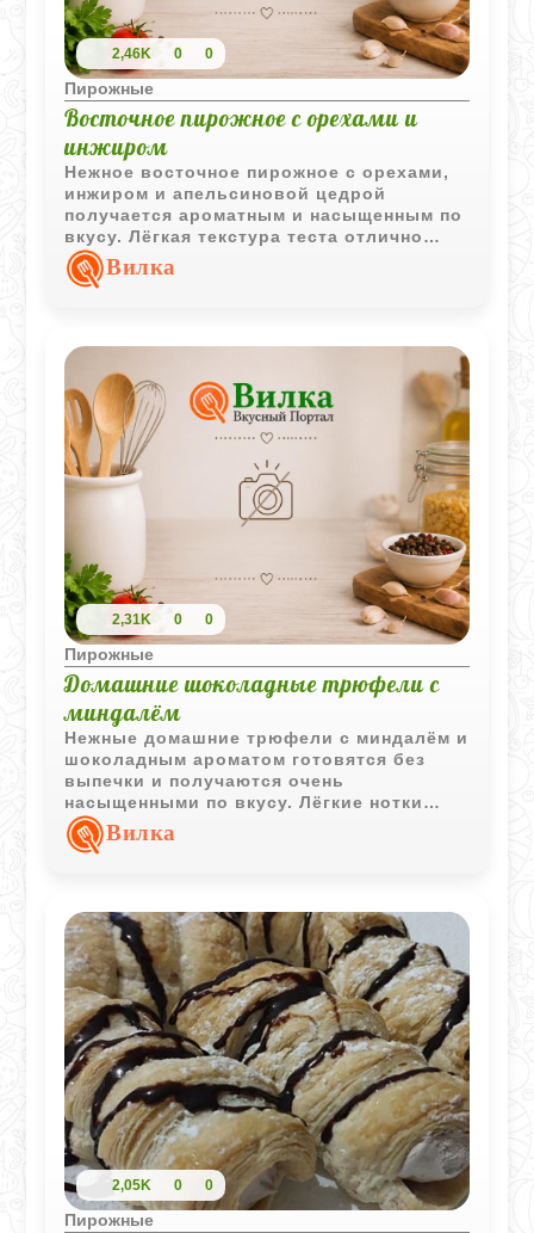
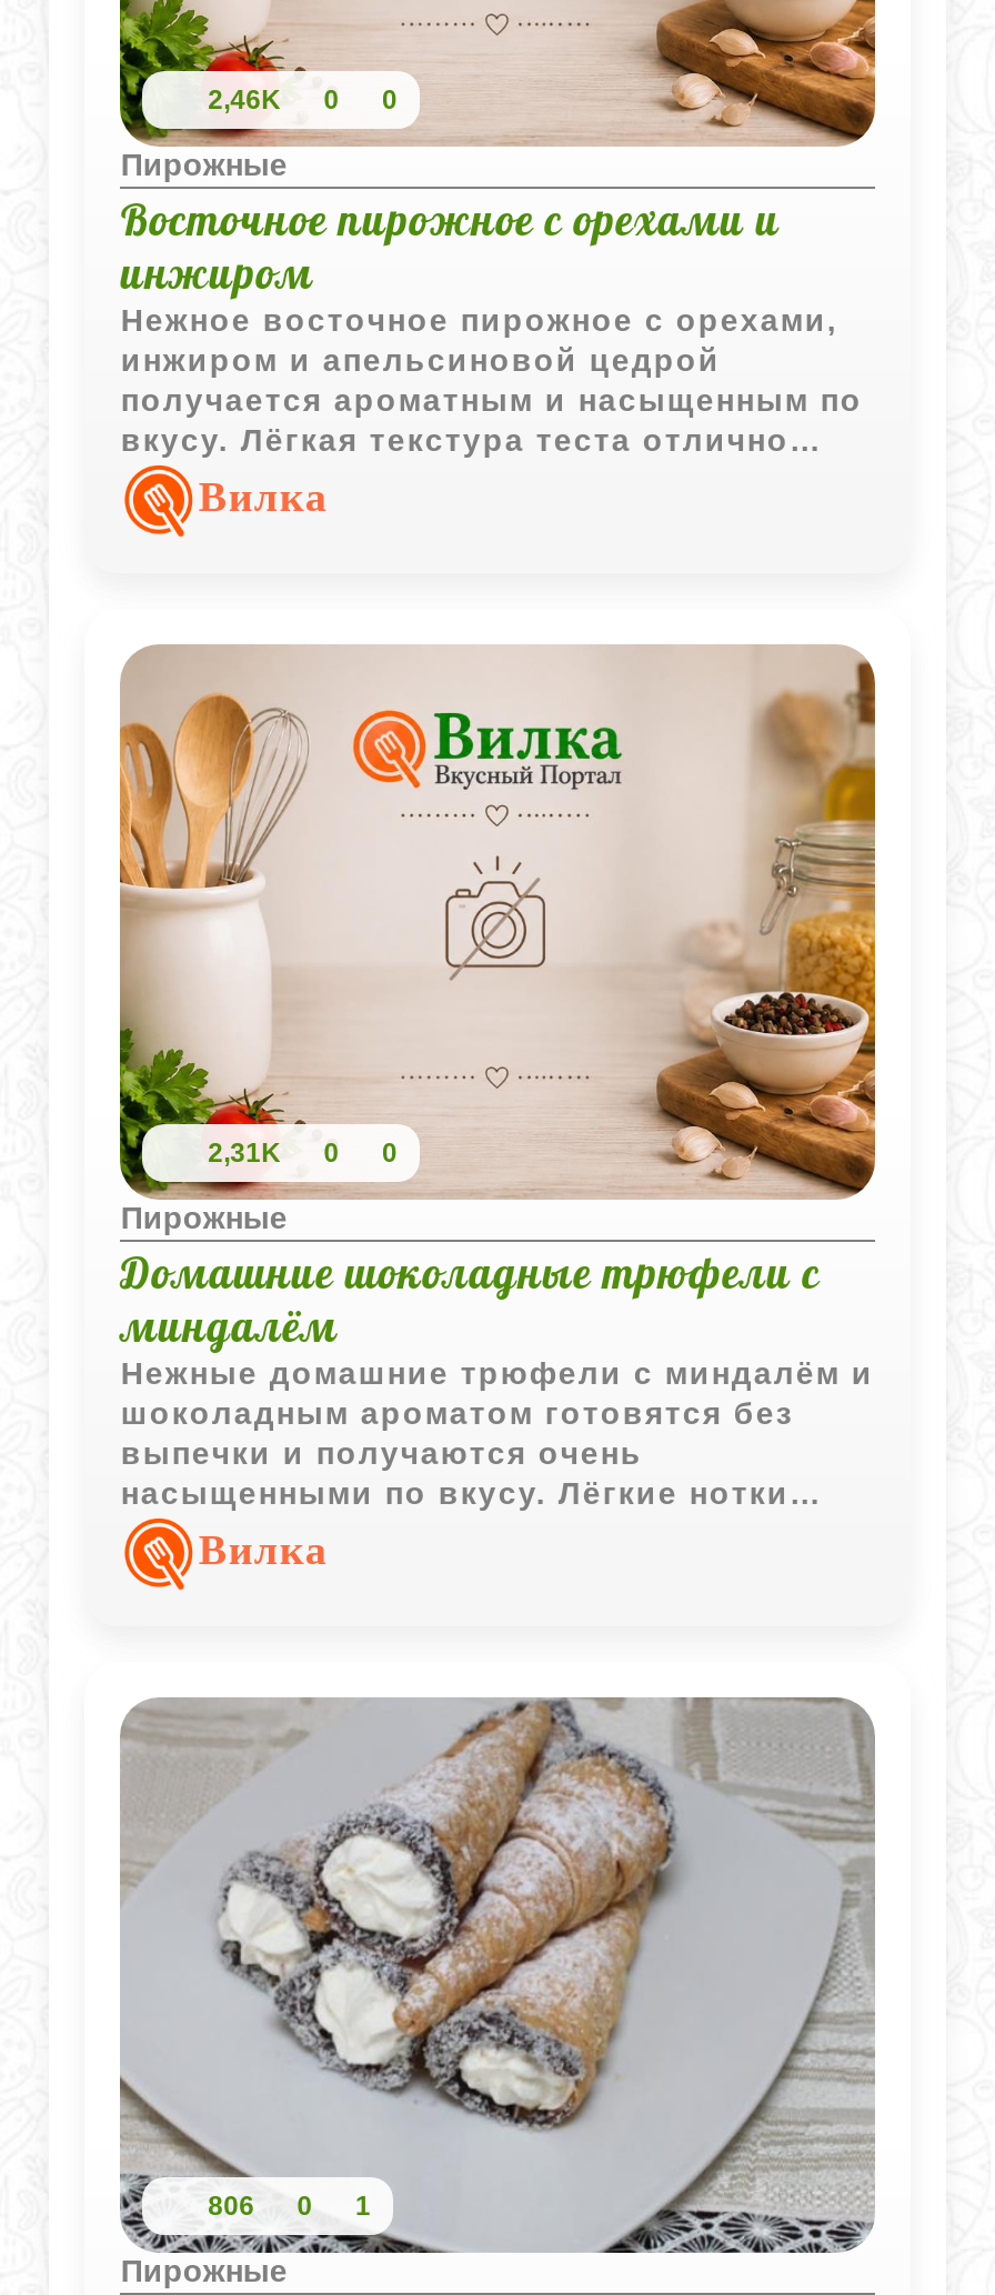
- [image]
- 2,05K
+ [image]
+ 806

- 0
+ 1
